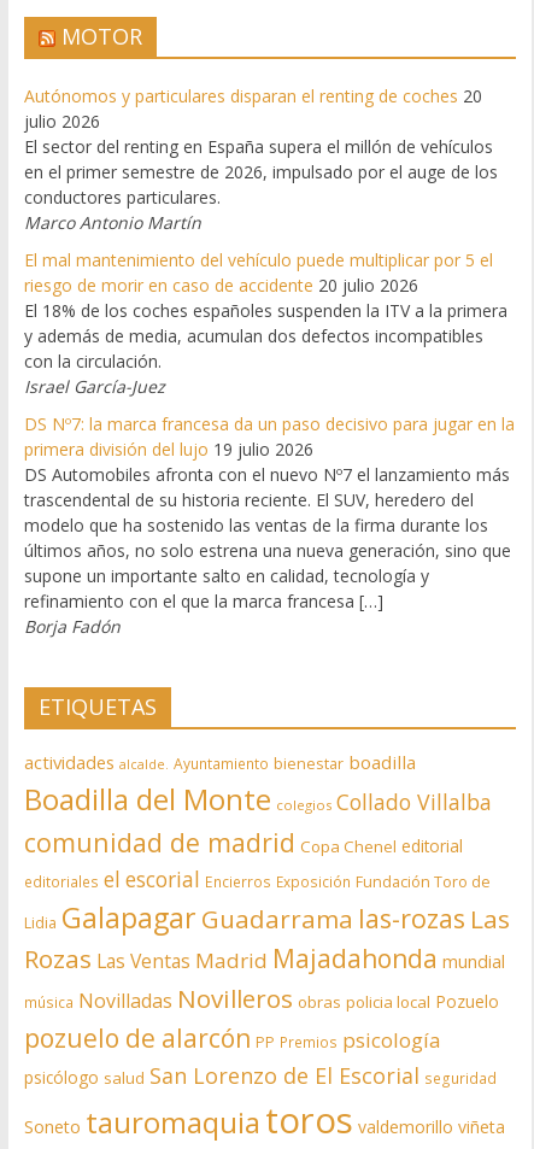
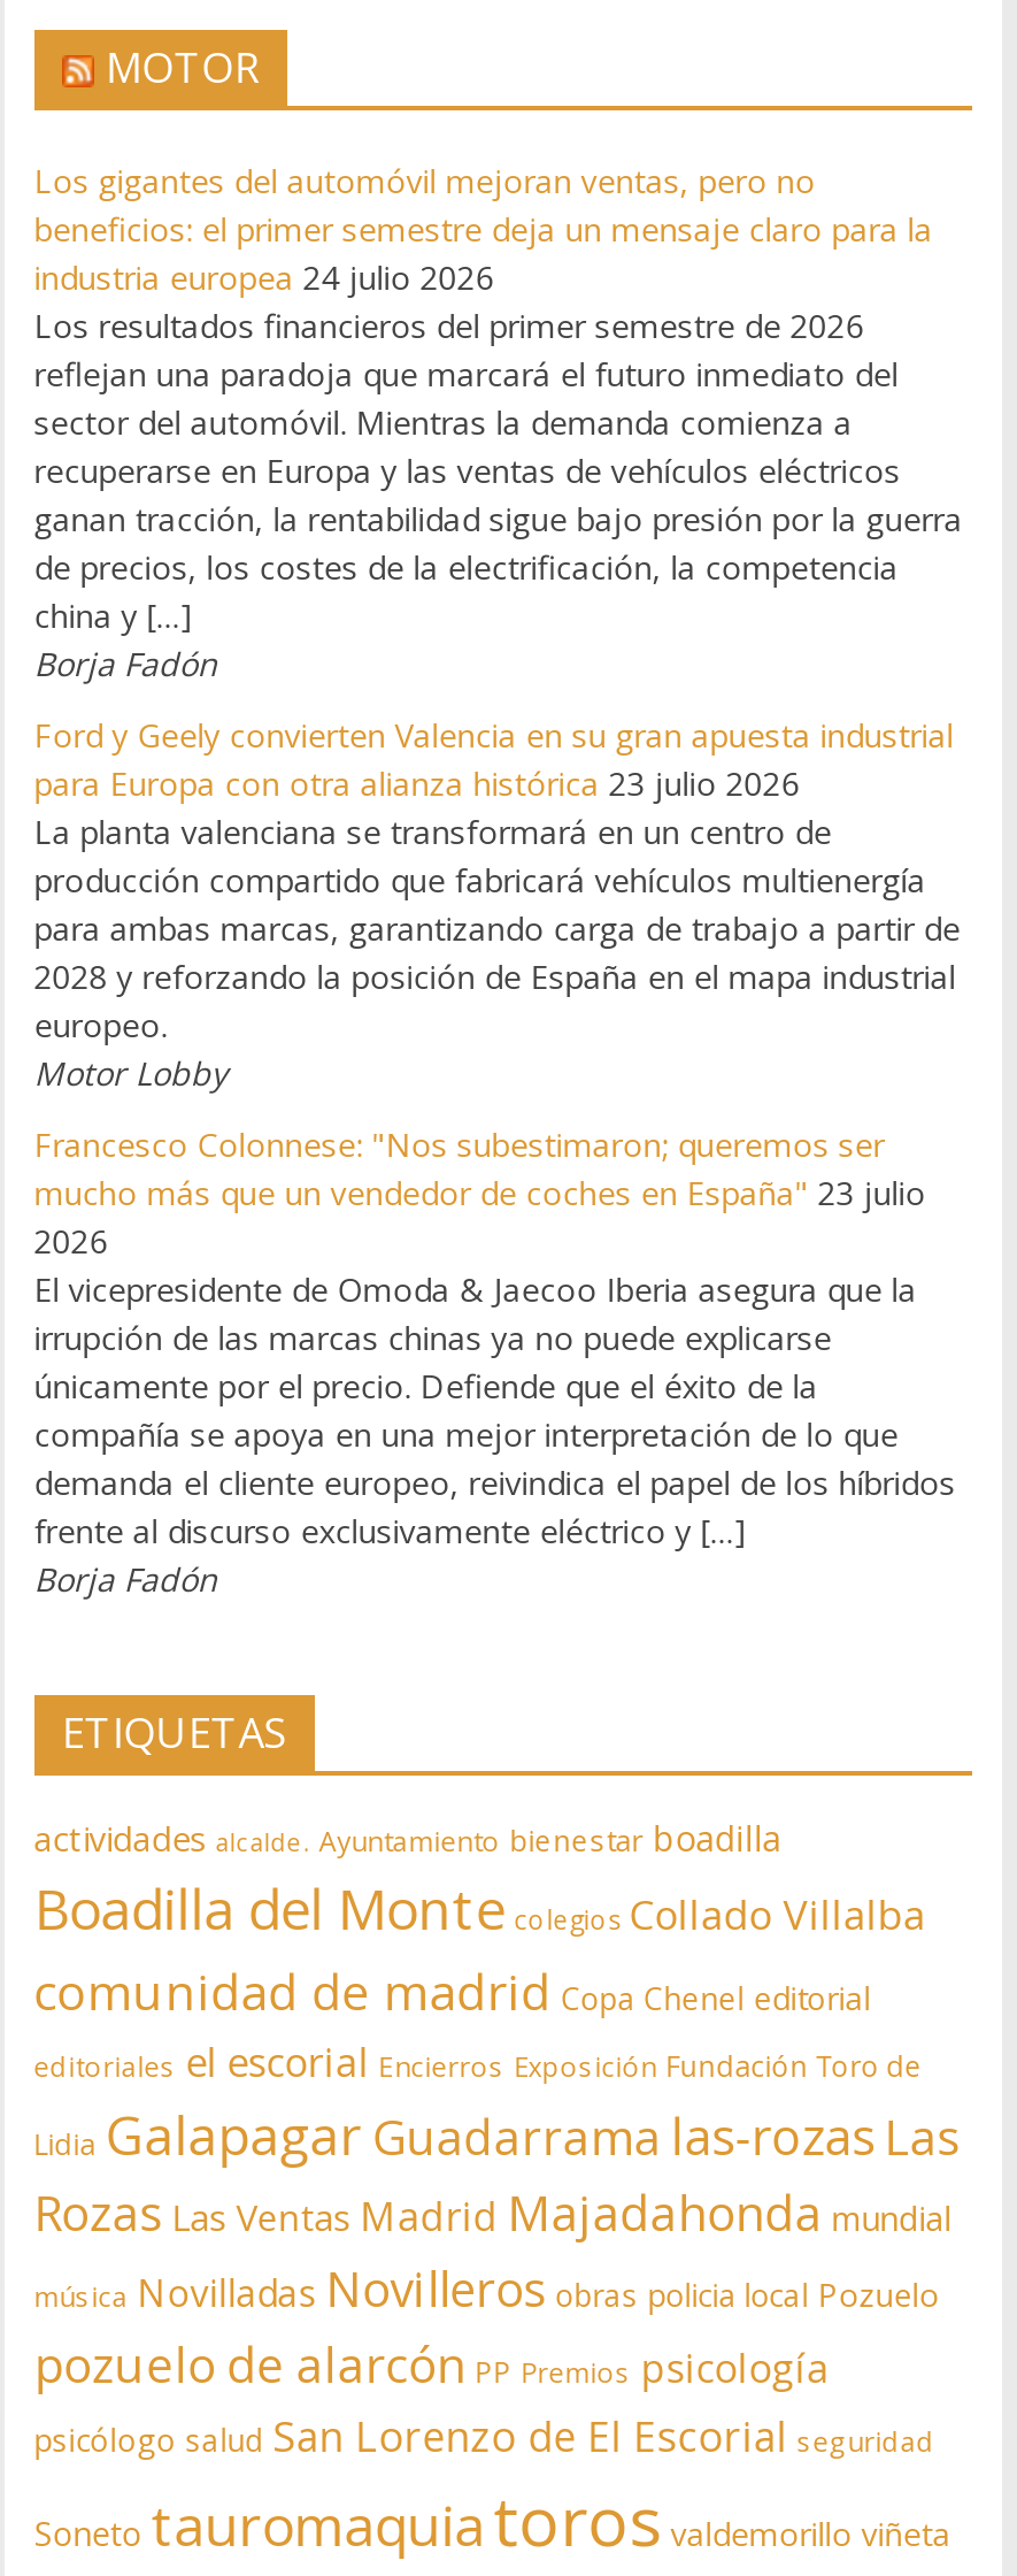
- Autónomos y particulares disparan el renting de coches 20
- julio 2026
- El sector del renting en España supera el millón de vehículos
- en el primer semestre de 2026, impulsado por el auge de los
- conductores particulares.
- Marco Antonio Martín
+ Los gigantes del automóvil mejoran ventas, pero no
+ beneficios: el primer semestre deja un mensaje claro para la
+ industria europea 24 julio 2026
+ Los resultados financieros del primer semestre de 2026
+ reflejan una paradoja que marcará el futuro inmediato del
+ sector del automóvil. Mientras la demanda comienza a
+ recuperarse en Europa y las ventas de vehículos eléctricos
+ ganan tracción, la rentabilidad sigue bajo presión por la guerra
+ de precios, los costes de la electrificación, la competencia
+ china y […]
+ Borja Fadón

- El mal mantenimiento del vehículo puede multiplicar por 5 el
- riesgo de morir en caso de accidente 20 julio 2026
- El 18% de los coches españoles suspenden la ITV a la primera
- y además de media, acumulan dos defectos incompatibles
- con la circulación.
- Israel García-Juez
+ Ford y Geely convierten Valencia en su gran apuesta industrial
+ para Europa con otra alianza histórica 23 julio 2026
+ La planta valenciana se transformará en un centro de
+ producción compartido que fabricará vehículos multienergía
+ para ambas marcas, garantizando carga de trabajo a partir de
+ 2028 y reforzando la posición de España en el mapa industrial
+ europeo.
+ Motor Lobby

- DS Nº7: la marca francesa da un paso decisivo para jugar en la
- primera división del lujo 19 julio 2026
- DS Automobiles afronta con el nuevo Nº7 el lanzamiento más
- trascendental de su historia reciente. El SUV, heredero del
- modelo que ha sostenido las ventas de la firma durante los
- últimos años, no solo estrena una nueva generación, sino que
- supone un importante salto en calidad, tecnología y
- refinamiento con el que la marca francesa […]
+ Francesco Colonnese: "Nos subestimaron; queremos ser
+ mucho más que un vendedor de coches en España" 23 julio
+ 2026
+ El vicepresidente de Omoda & Jaecoo Iberia asegura que la
+ irrupción de las marcas chinas ya no puede explicarse
+ únicamente por el precio. Defiende que el éxito de la
+ compañía se apoya en una mejor interpretación de lo que
+ demanda el cliente europeo, reivindica el papel de los híbridos
+ frente al discurso exclusivamente eléctrico y […]
